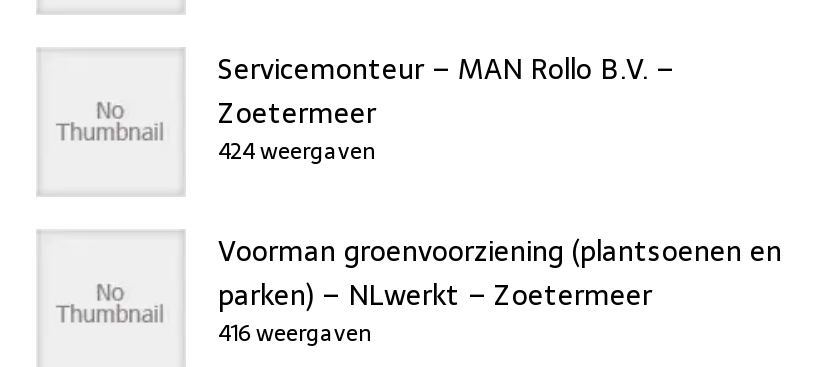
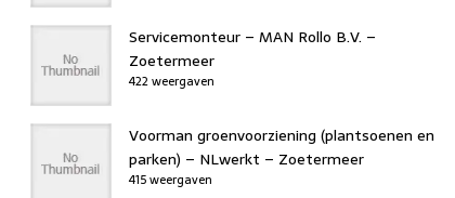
- 424 weergaven
+ 422 weergaven

- 416 weergaven
+ 415 weergaven
